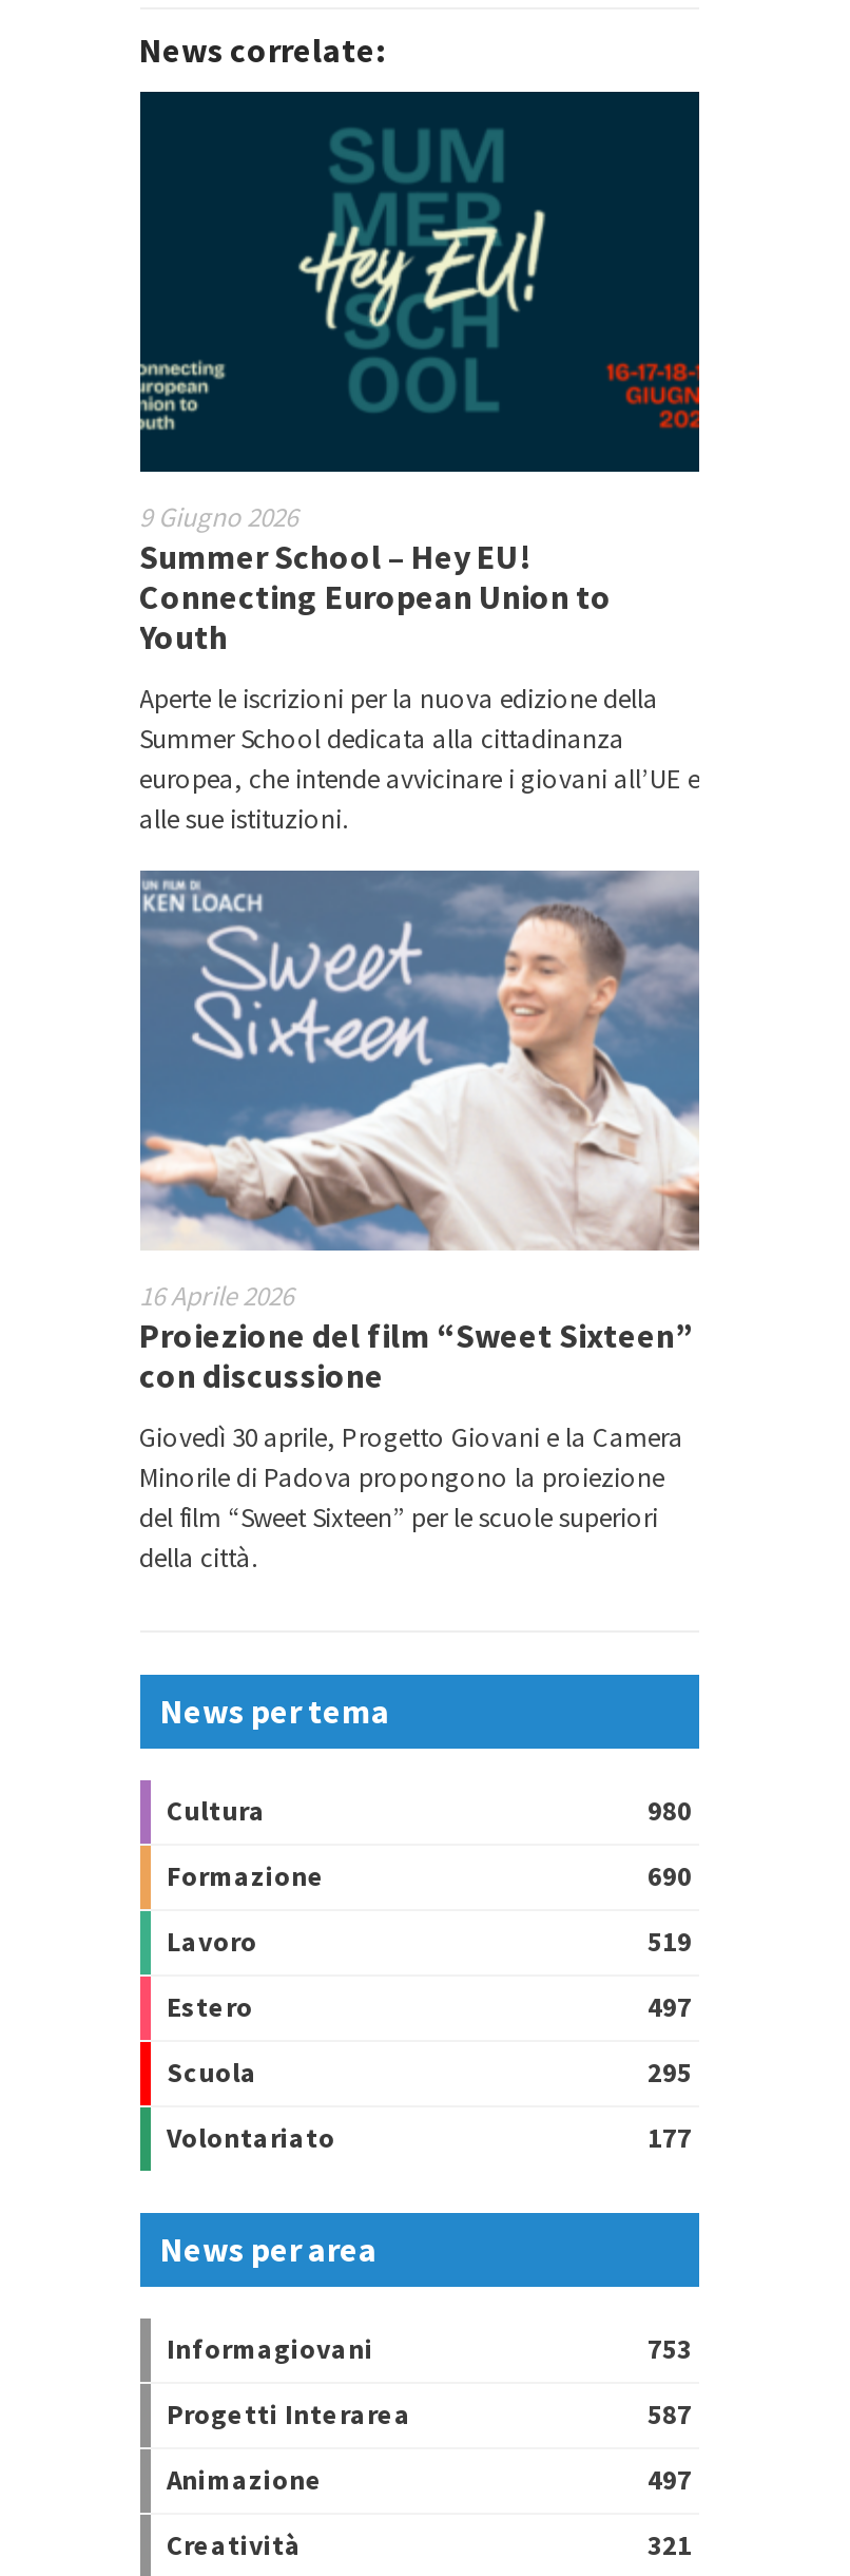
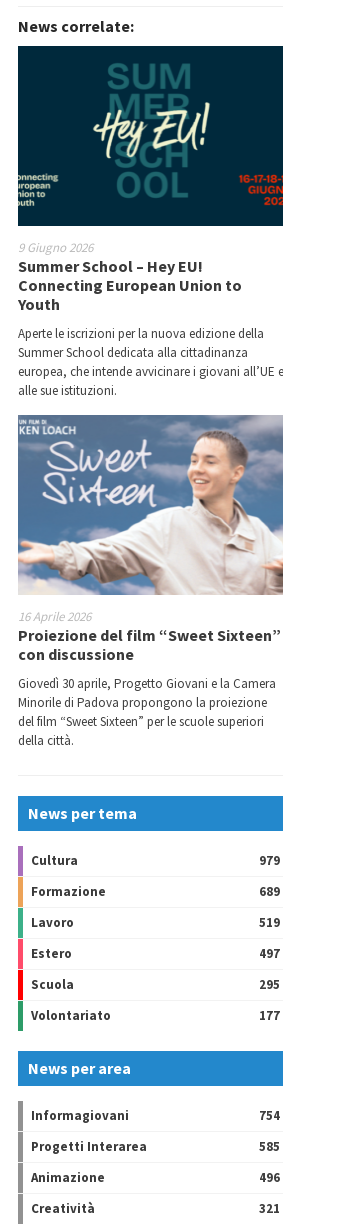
- 980
+ 979

- 690
+ 689

- 753
+ 754

- 587
+ 585

- 497
+ 496
